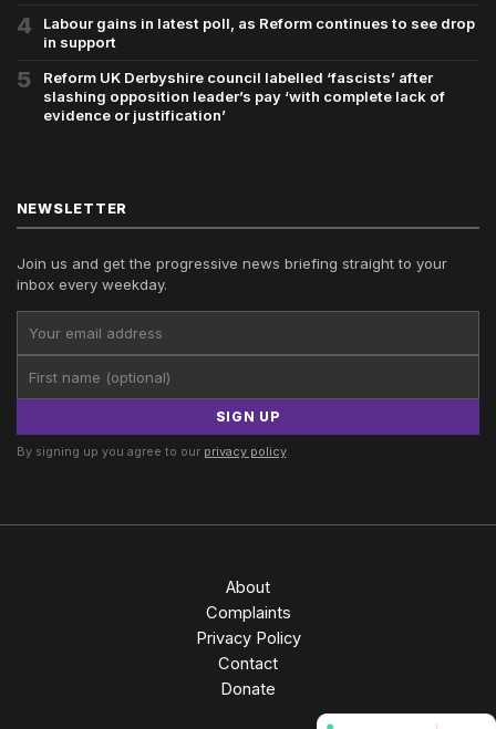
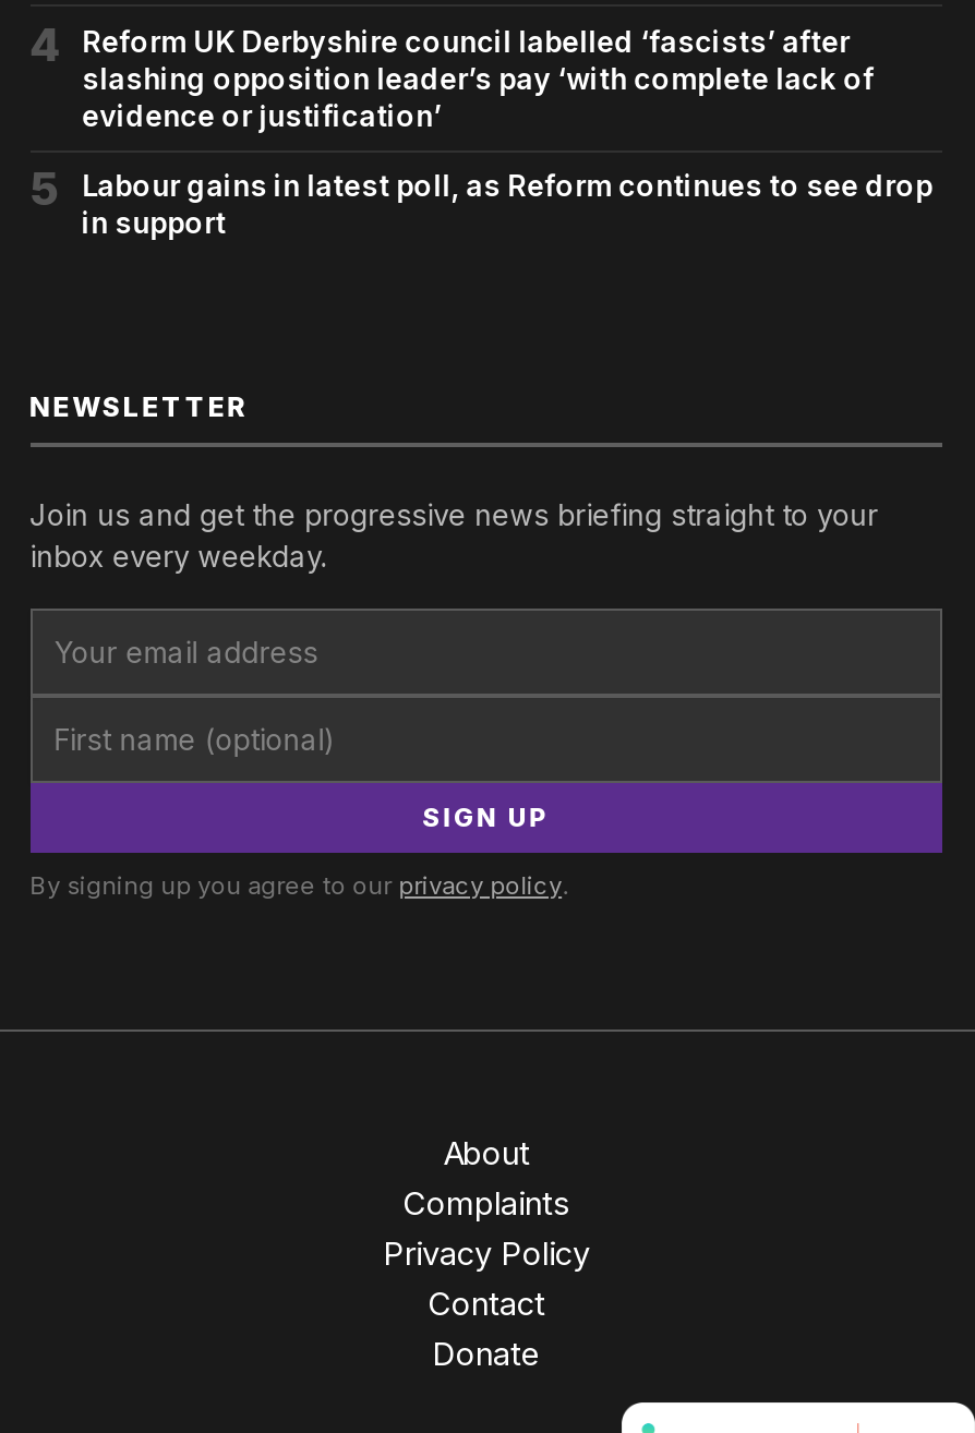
moved down: Labour gains in latest poll, as Reform continues to see drop | in support | 5

moved up: Reform UK Derbyshire council labelled ‘fascists’ after | slashing opposition leader’s pay ‘with complete lack of | evidence or justification’
